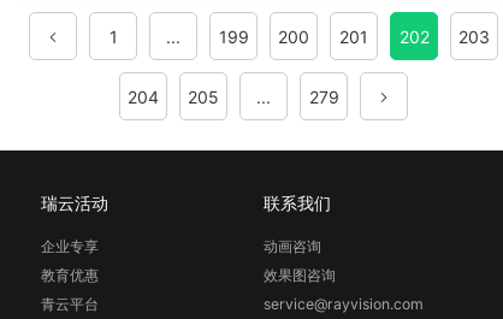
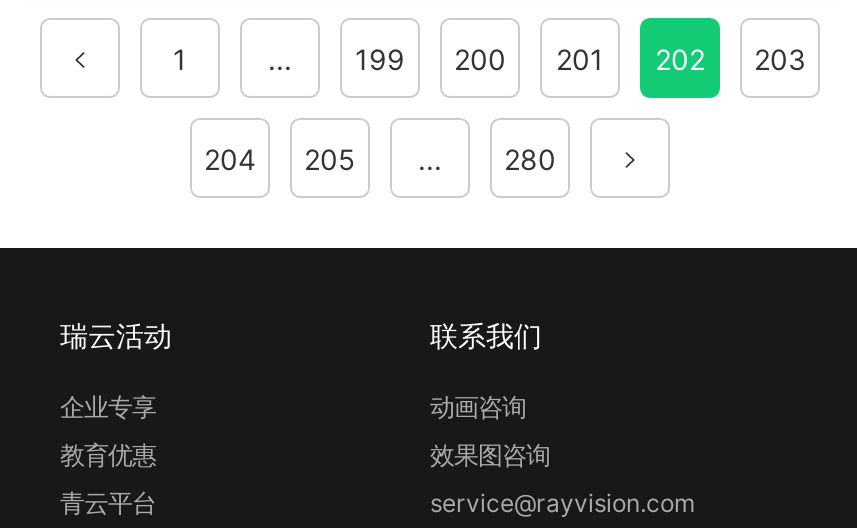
- 279
+ 280
